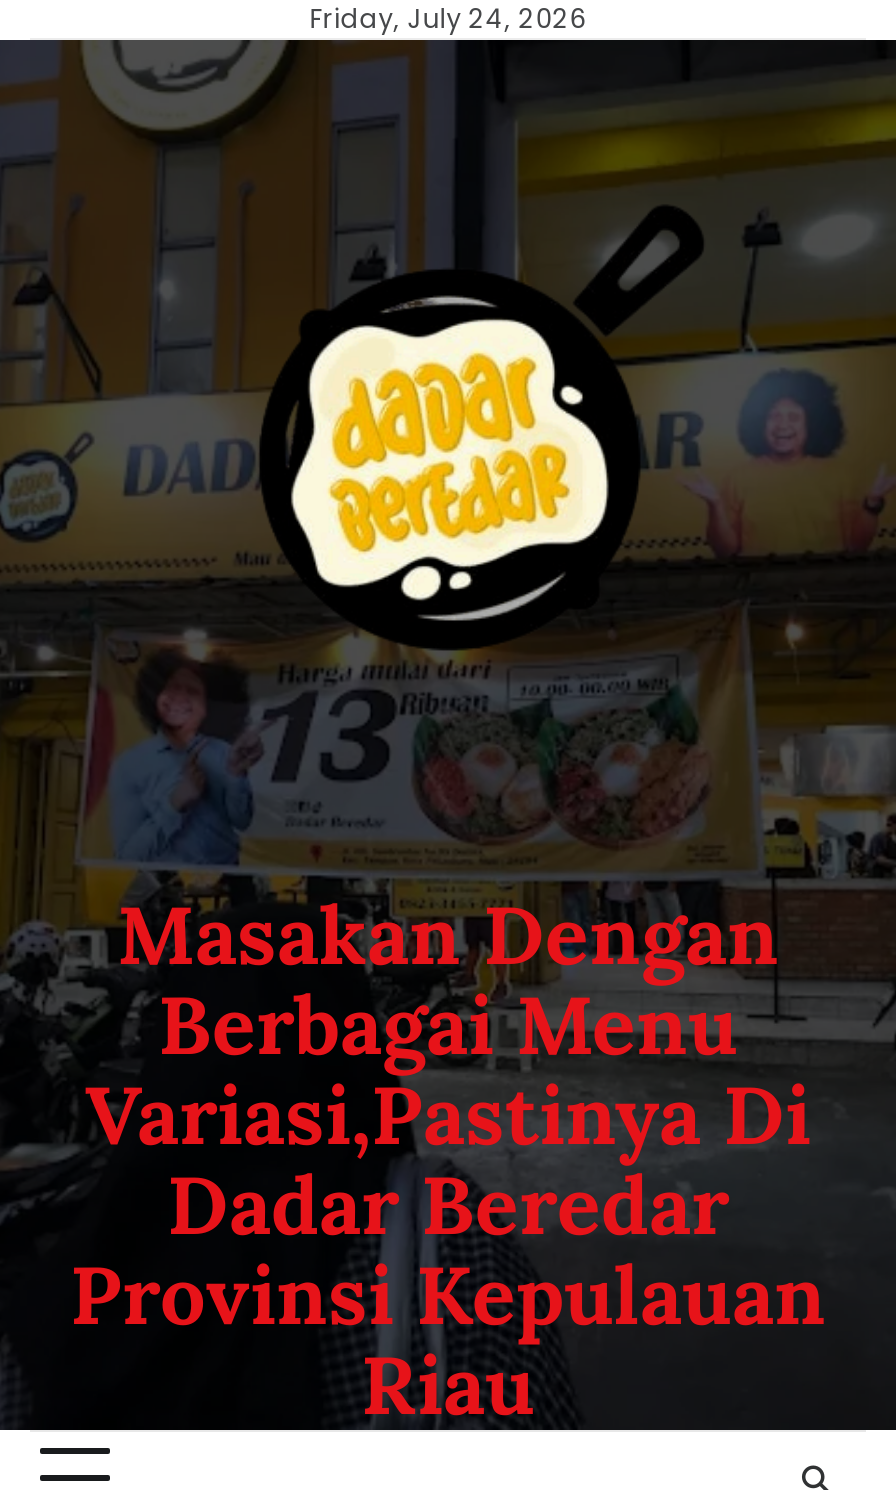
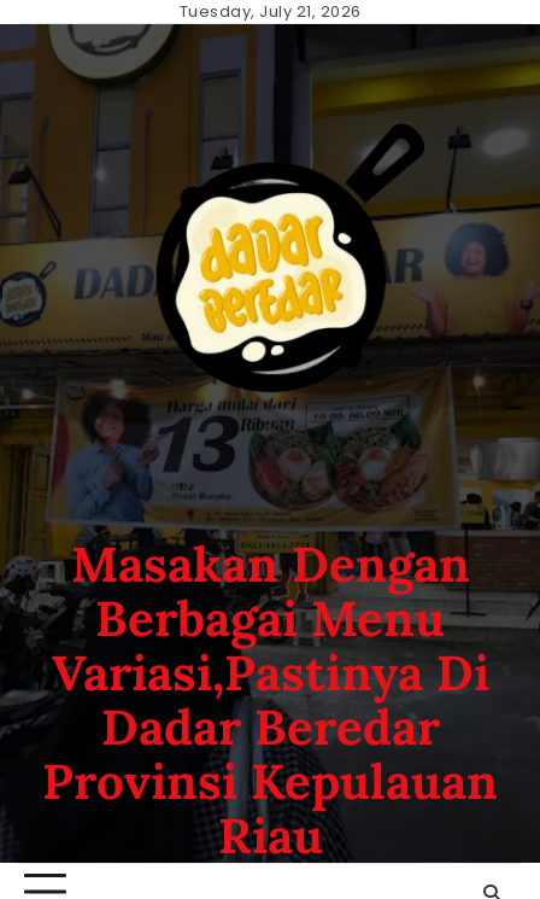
- Friday, July 24, 2026
+ Tuesday, July 21, 2026
